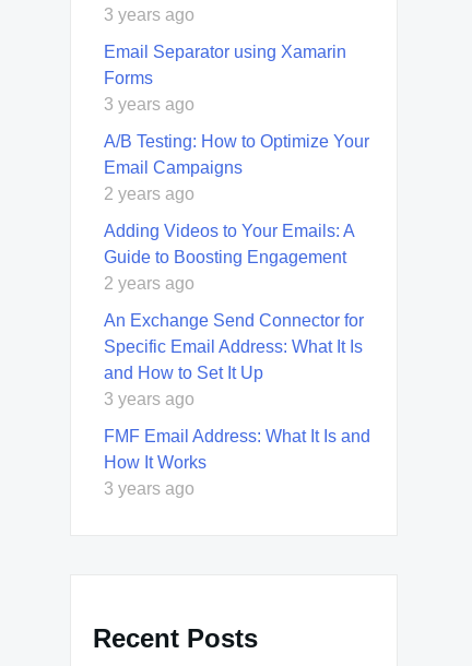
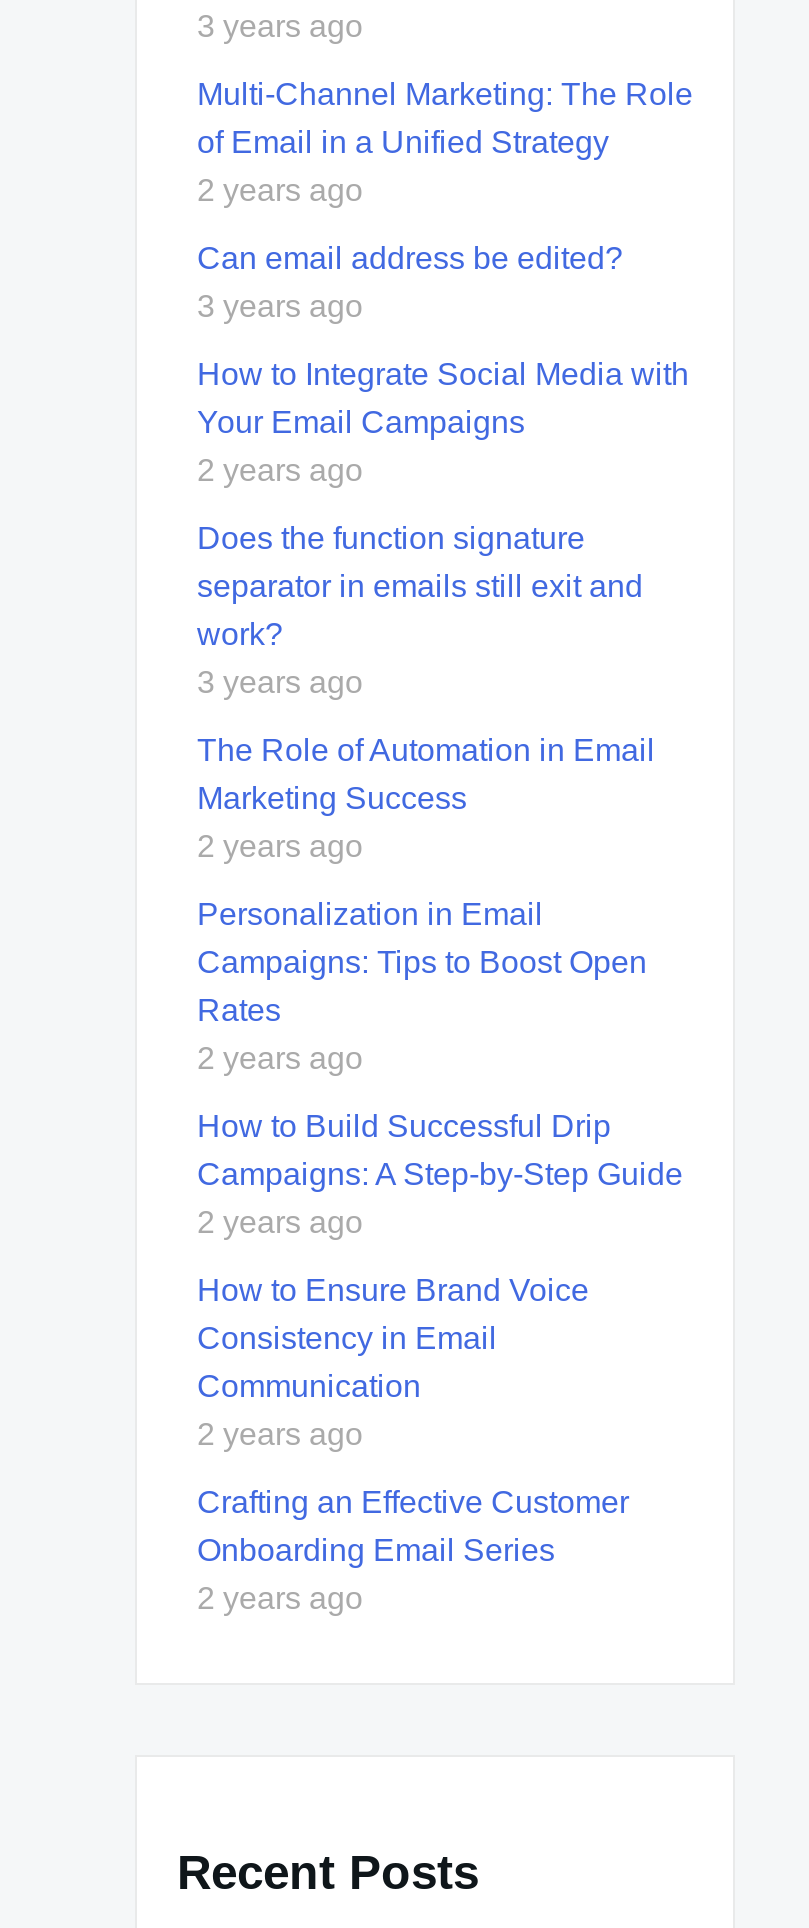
- Email Separator using Xamarin
- Forms
+ Multi-Channel Marketing: The Role
+ of Email in a Unified Strategy
+ 2 years ago
+ Can email address be edited?

- A/B Testing: How to Optimize Your
- Email Campaigns
+ How to Integrate Social Media with
+ Your Email Campaigns

- Adding Videos to Your Emails: A
- Guide to Boosting Engagement
+ Does the function signature
+ separator in emails still exit and
+ work?
+ 3 years ago
+ The Role of Automation in Email
+ Marketing Success

- An Exchange Send Connector for
- Specific Email Address: What It Is
- and How to Set It Up
- 3 years ago
- FMF Email Address: What It Is and
- How It Works
- 3 years ago
+ Personalization in Email
+ Campaigns: Tips to Boost Open
+ Rates
+ 2 years ago
+ How to Build Successful Drip
+ Campaigns: A Step-by-Step Guide
+ 2 years ago
+ How to Ensure Brand Voice
+ Consistency in Email
+ Communication
+ 2 years ago
+ Crafting an Effective Customer
+ Onboarding Email Series
+ 2 years ago
